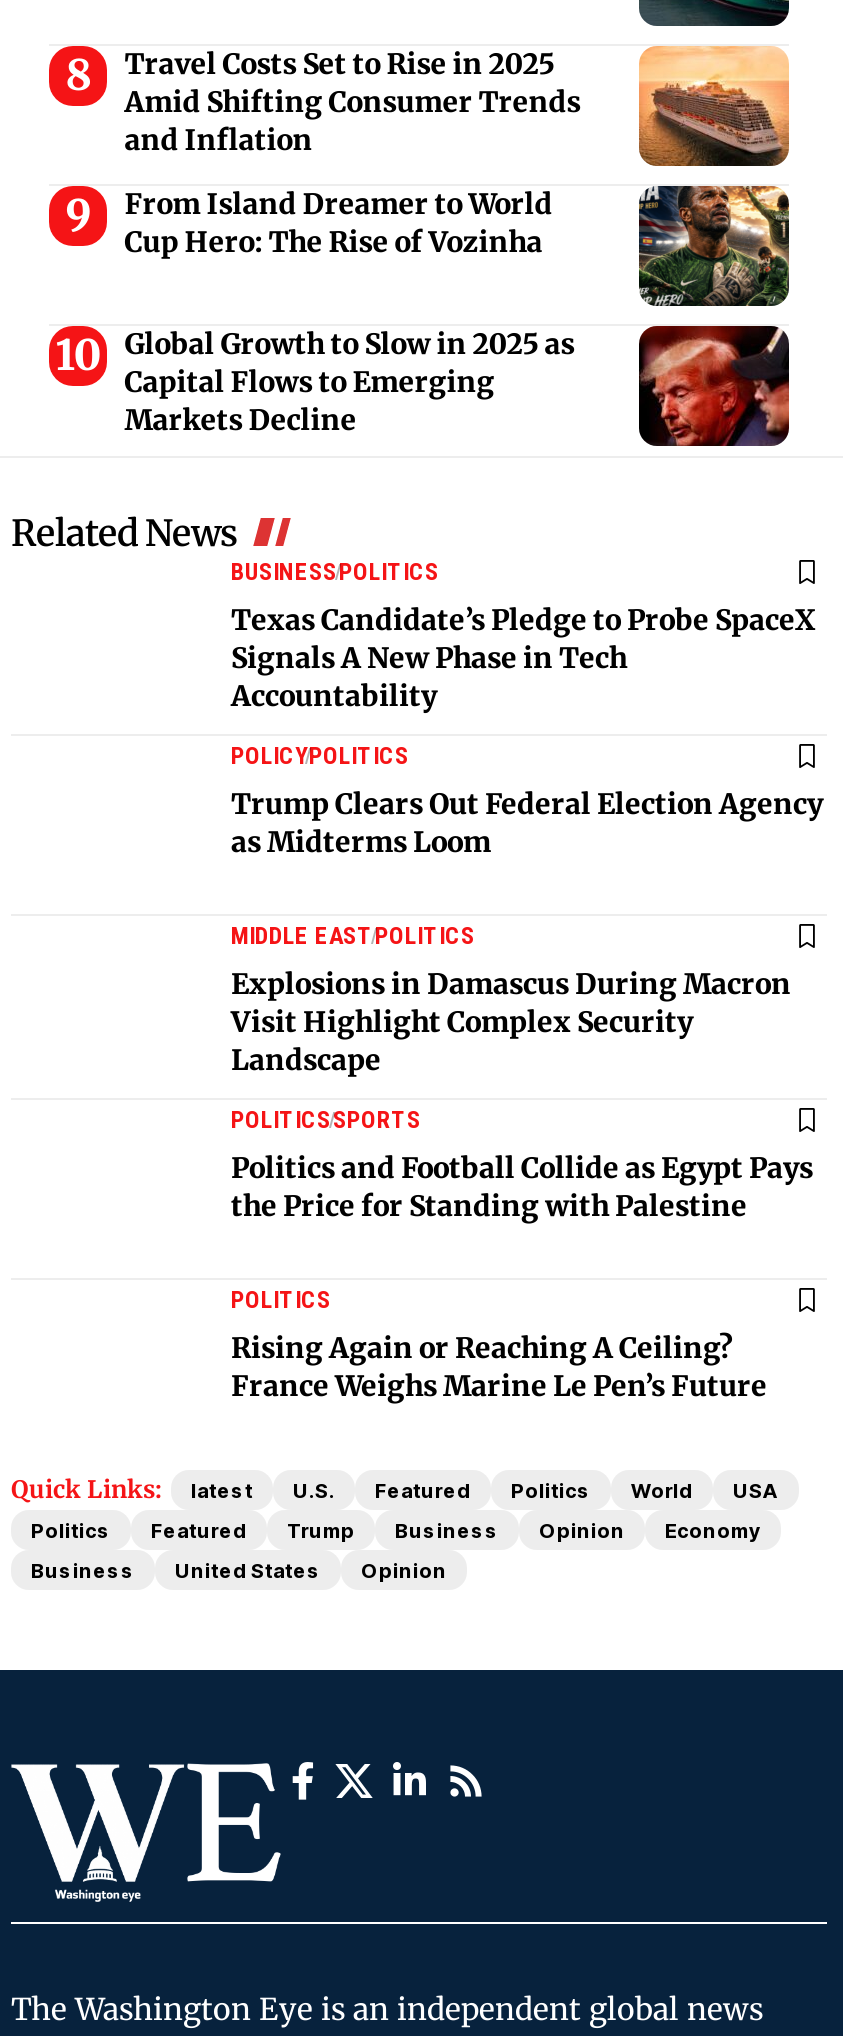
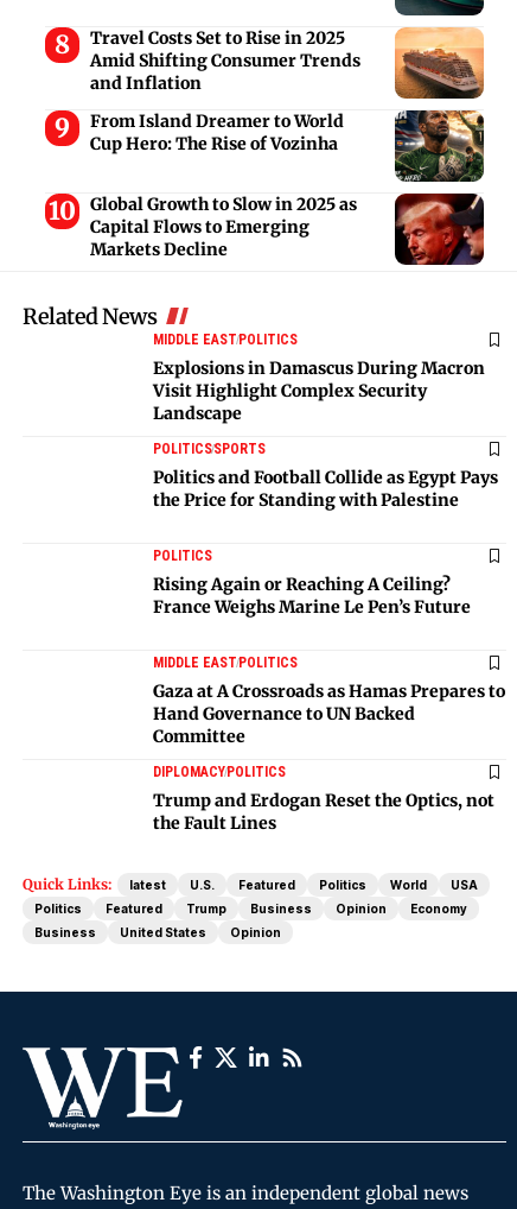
- BUSINESSPOLITICS
- Texas Candidate’s Pledge to Probe SpaceX
- Signals A New Phase in Tech
- Accountability
- POLICYPOLITICS
- Trump Clears Out Federal Election Agency
- as Midterms Loom

moved up: MIDDLE EASTPOLITICS | Explosions in Damascus During Macron | Visit Highlight Complex Security | ... | Rising Again or Reaching A Ceiling? | France Weighs Marine Le Pen’s Future

+ MIDDLE EASTPOLITICS
+ Gaza at A Crossroads as Hamas Prepares to
+ Hand Governance to UN Backed
+ Committee
+ DIPLOMACYPOLITICS
+ Trump and Erdogan Reset the Optics, not
+ the Fault Lines
